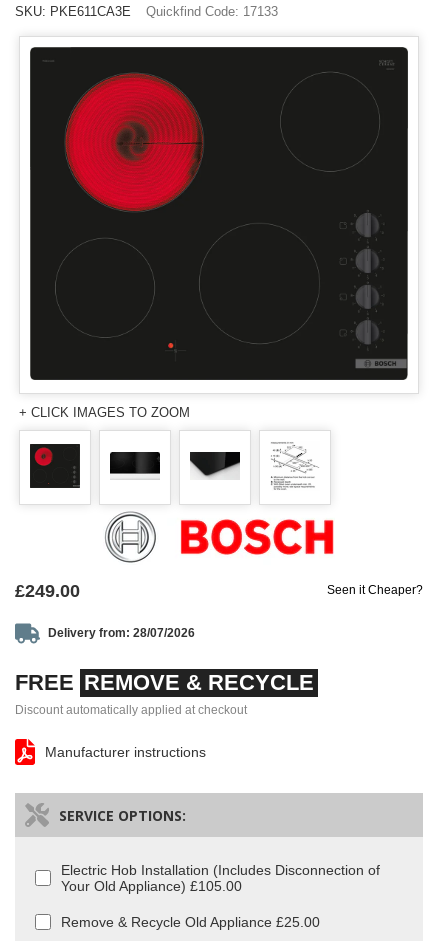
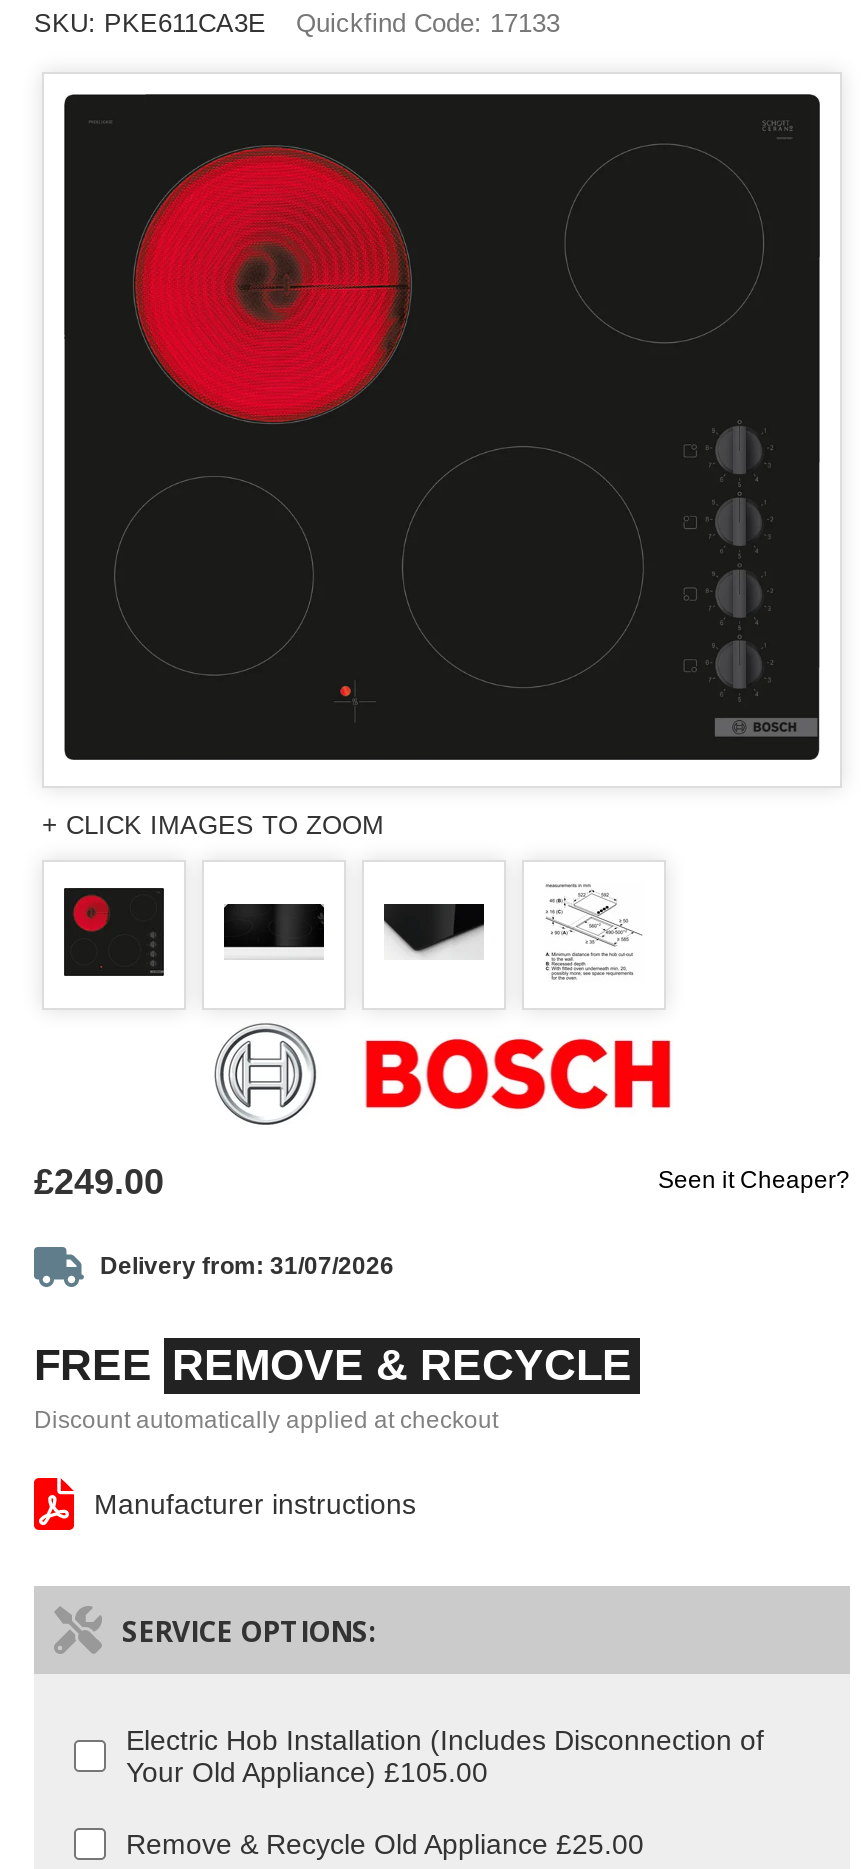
- Delivery from: 28/07/2026
+ Delivery from: 31/07/2026
